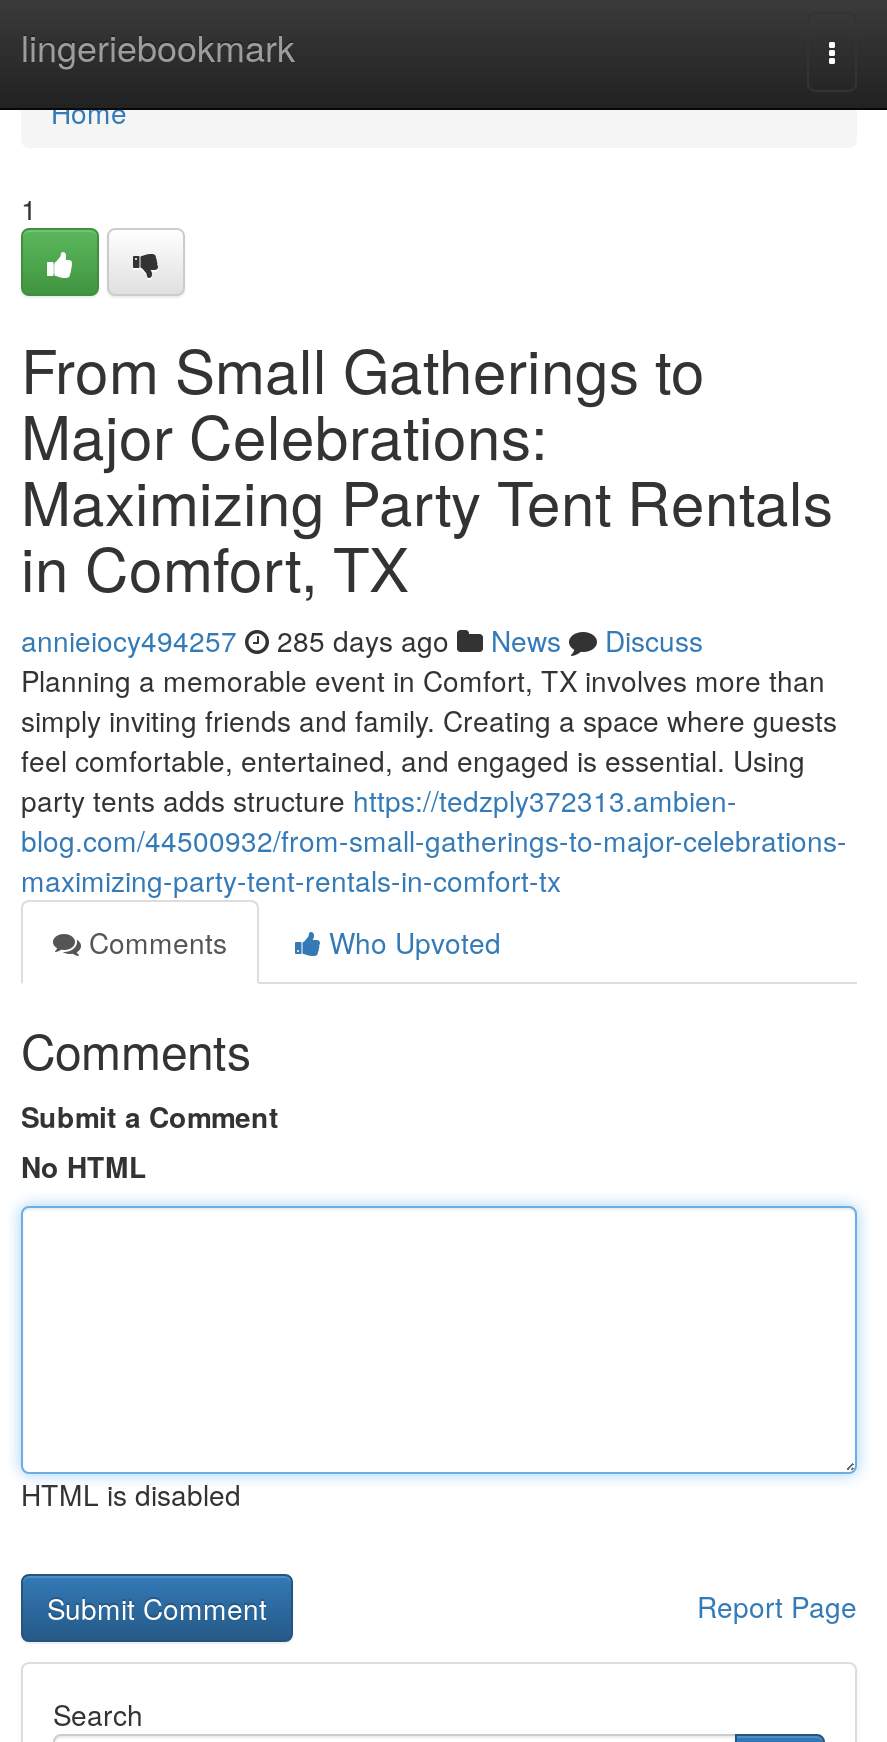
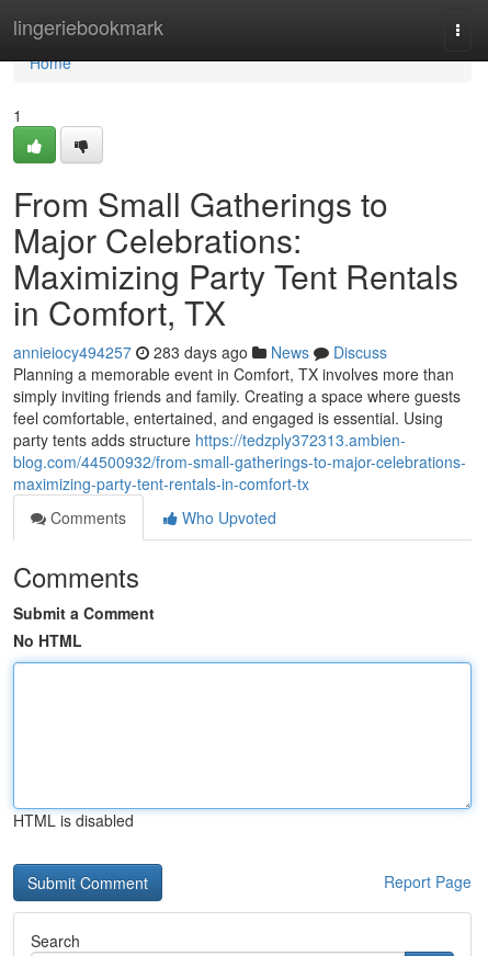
- annieiocy494257 285 days ago News Discuss
+ annieiocy494257 283 days ago News Discuss
